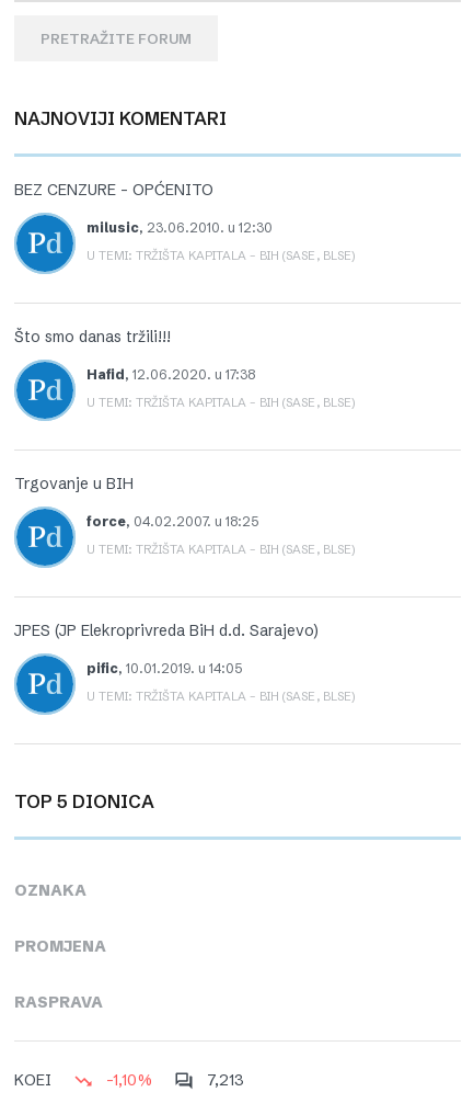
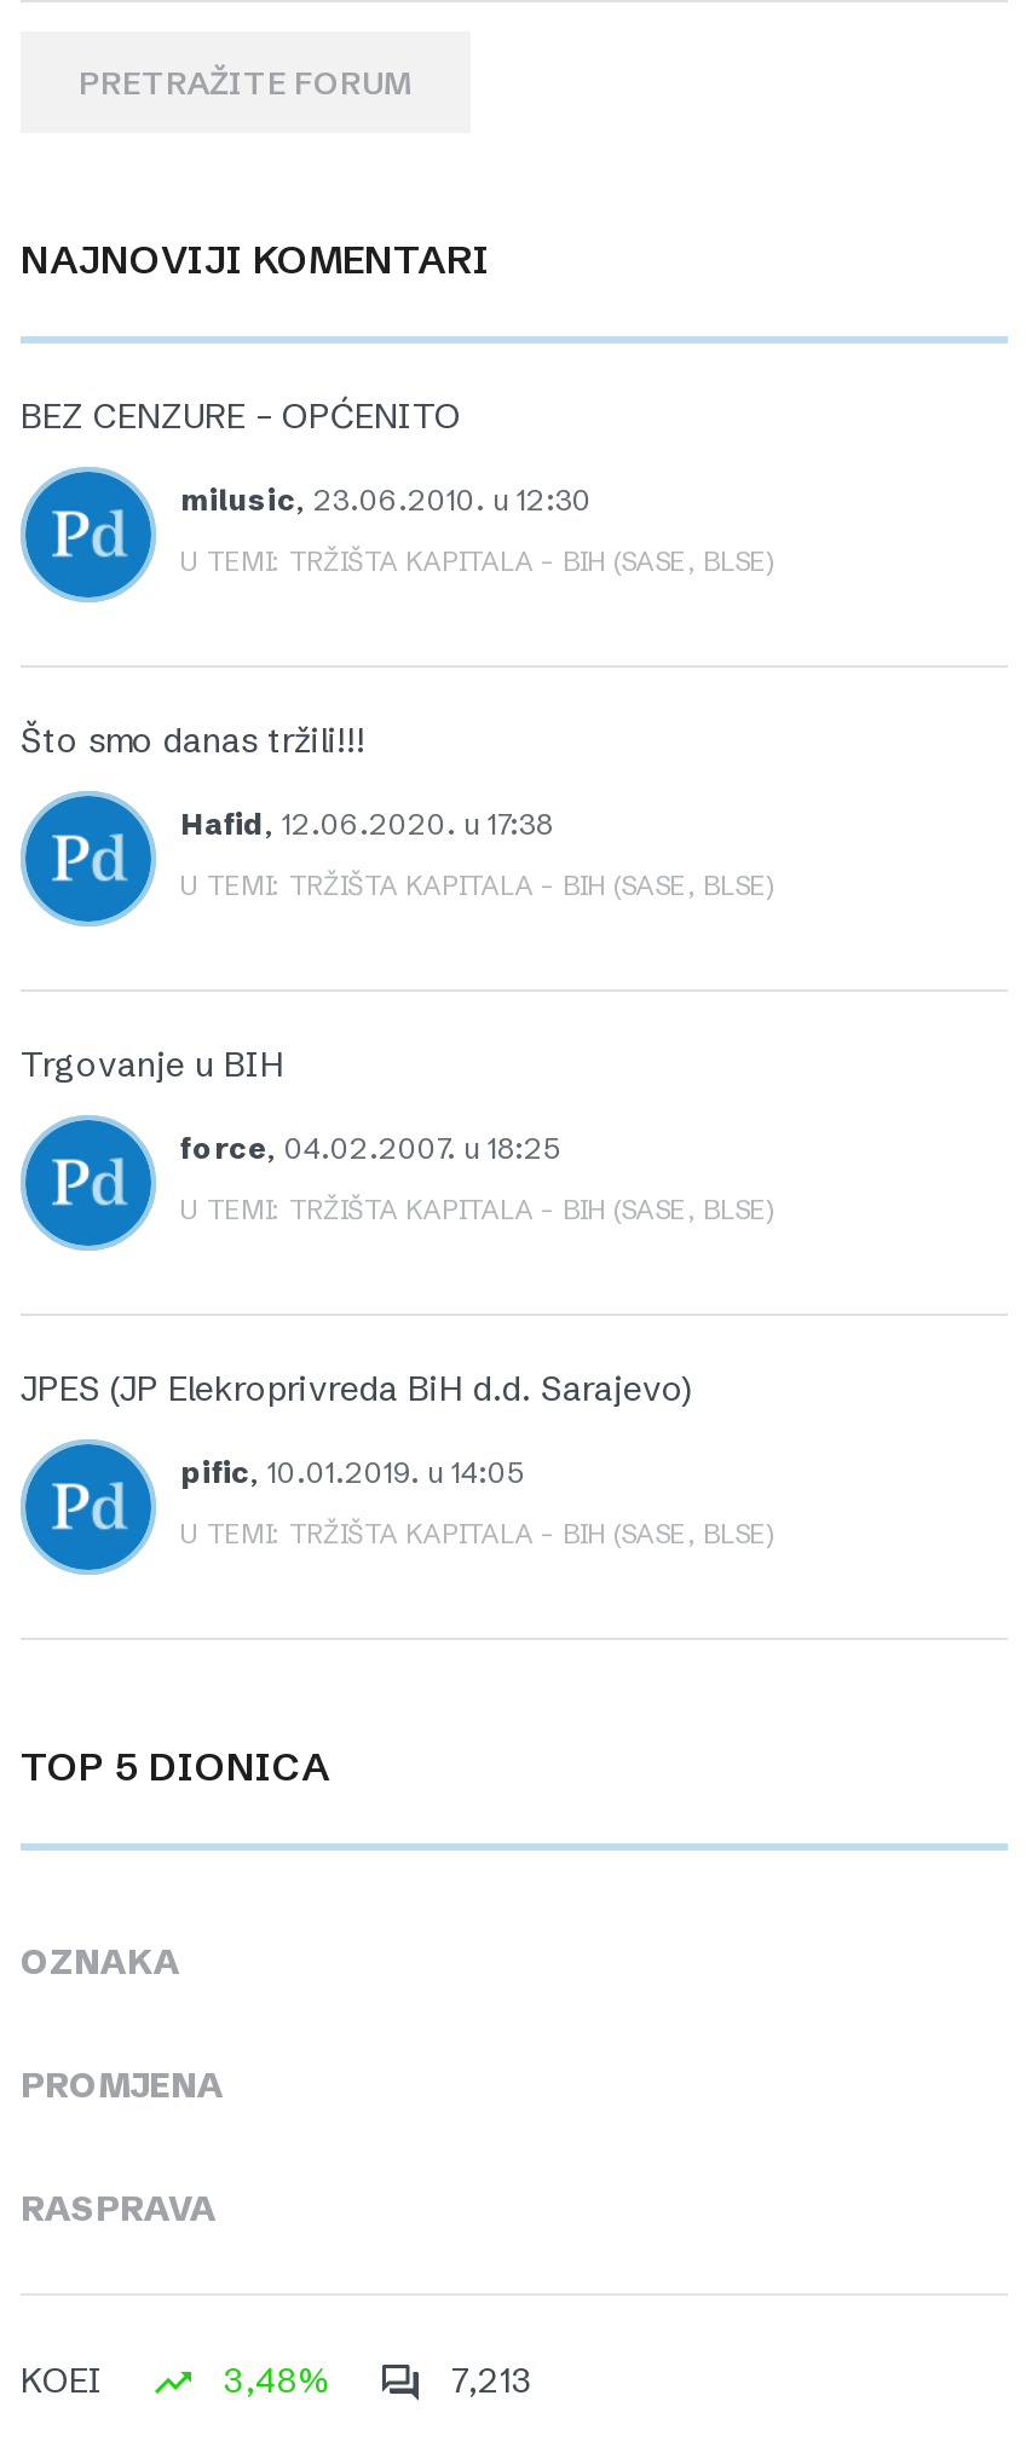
- -1,10%
+ 3,48%
